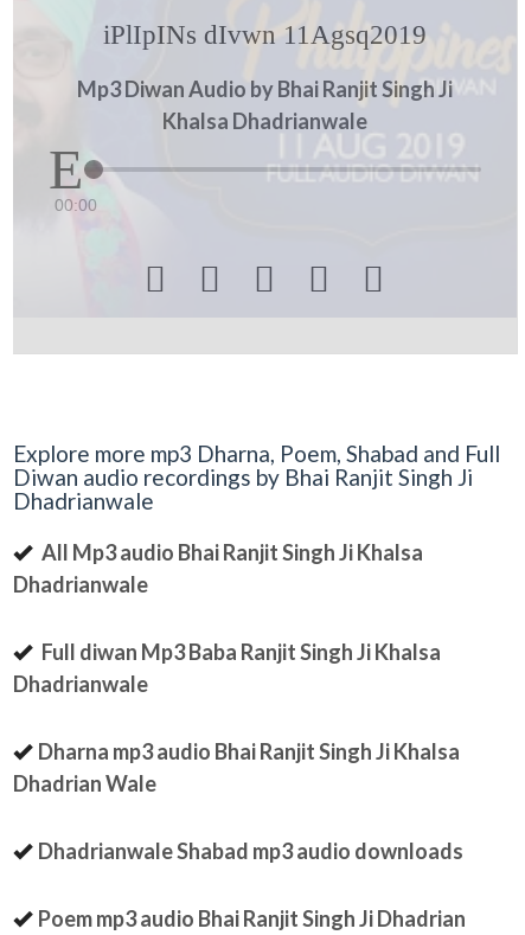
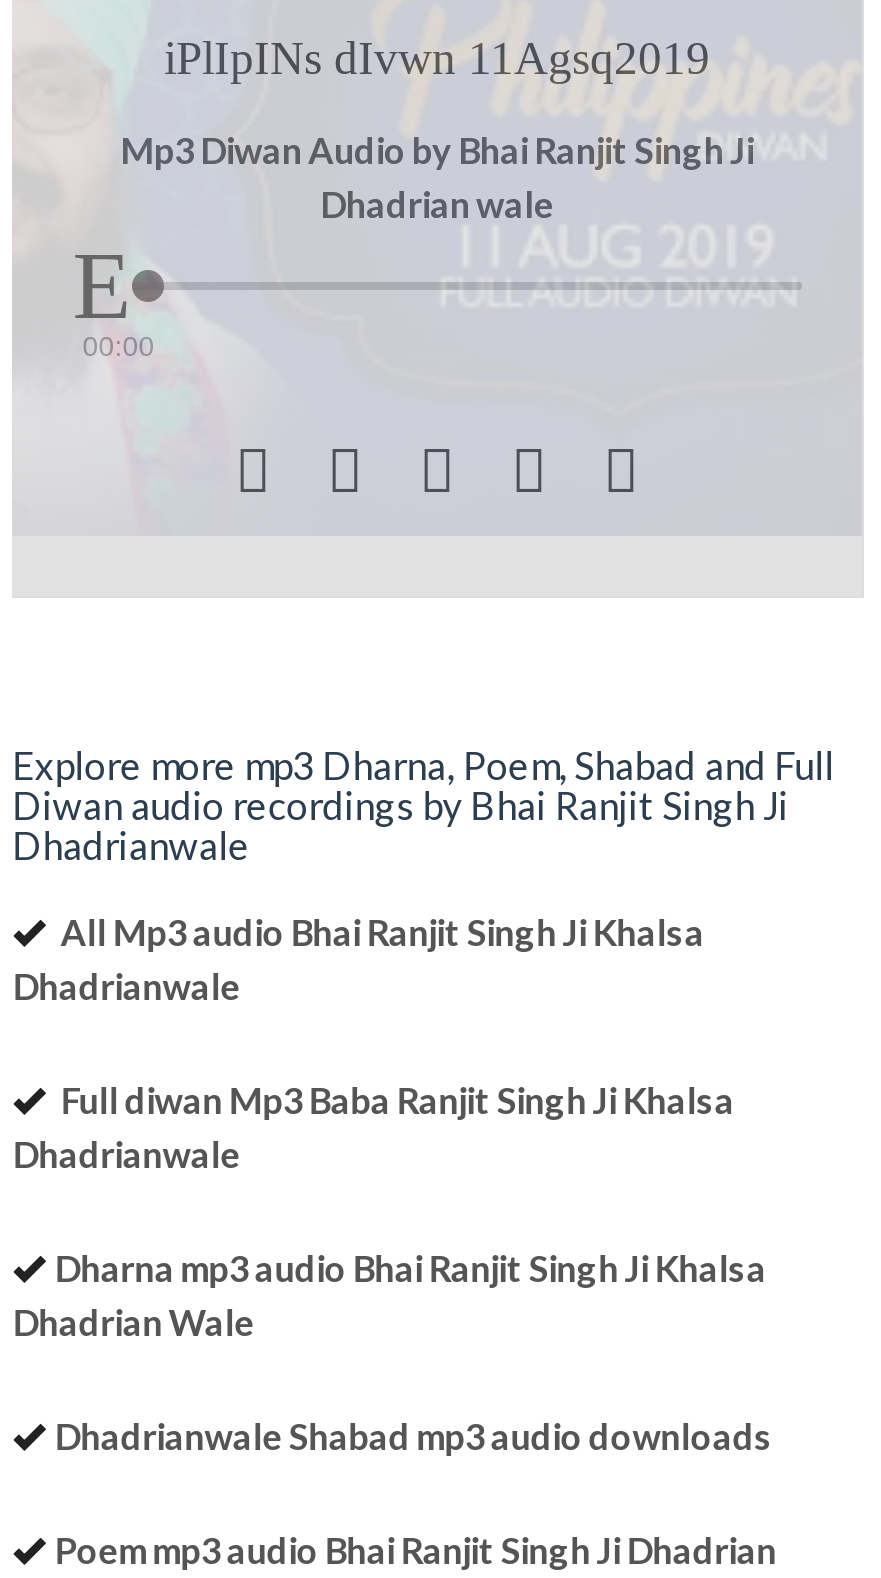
- Khalsa Dhadrianwale
+ Dhadrian wale
